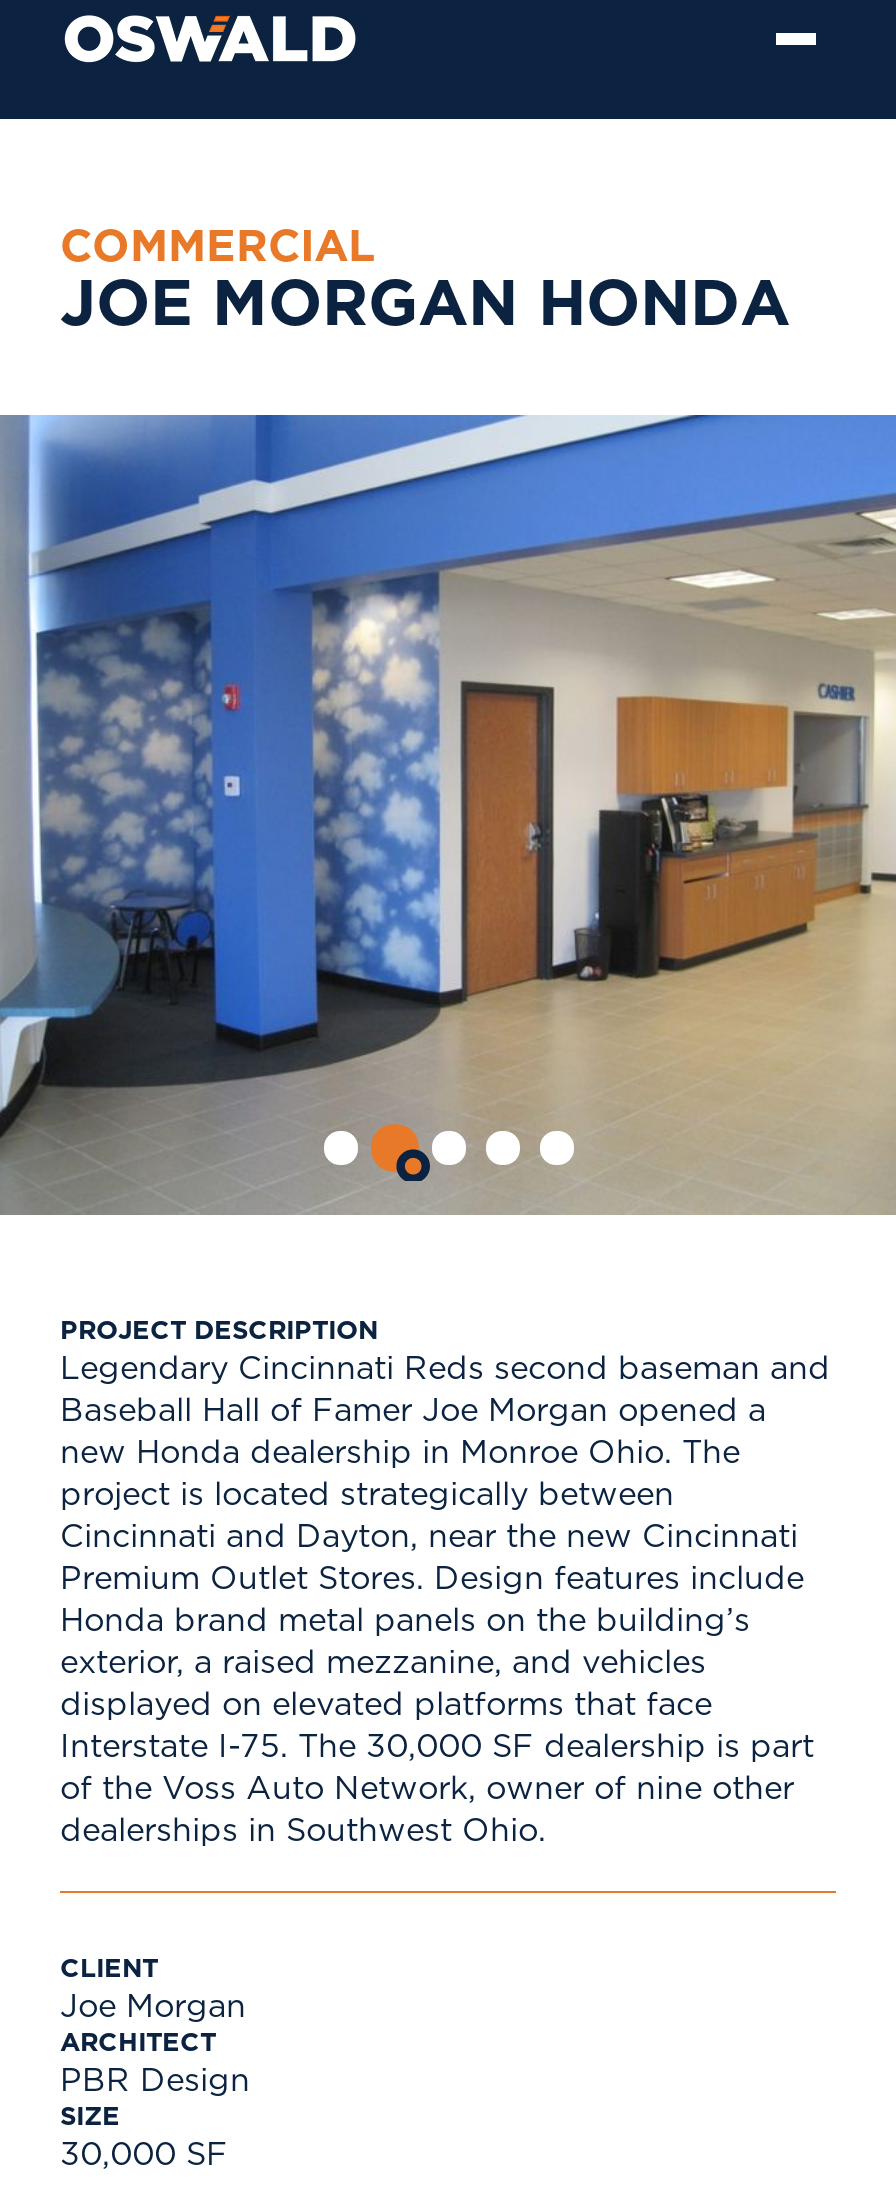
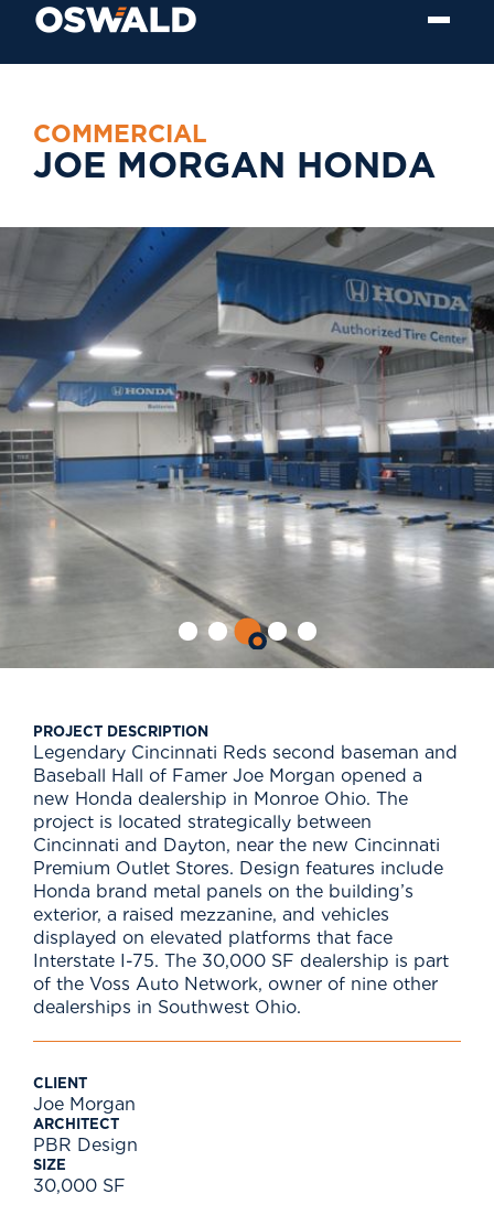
- [image]
+ [image]
